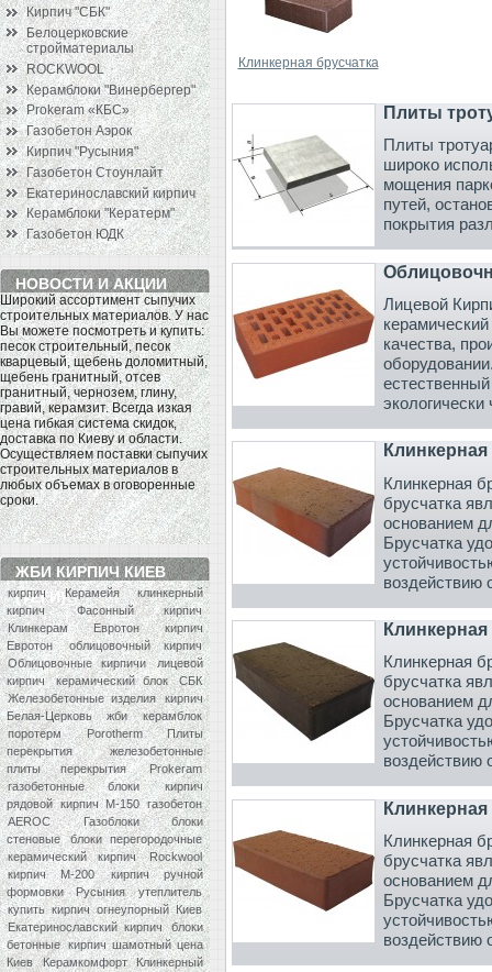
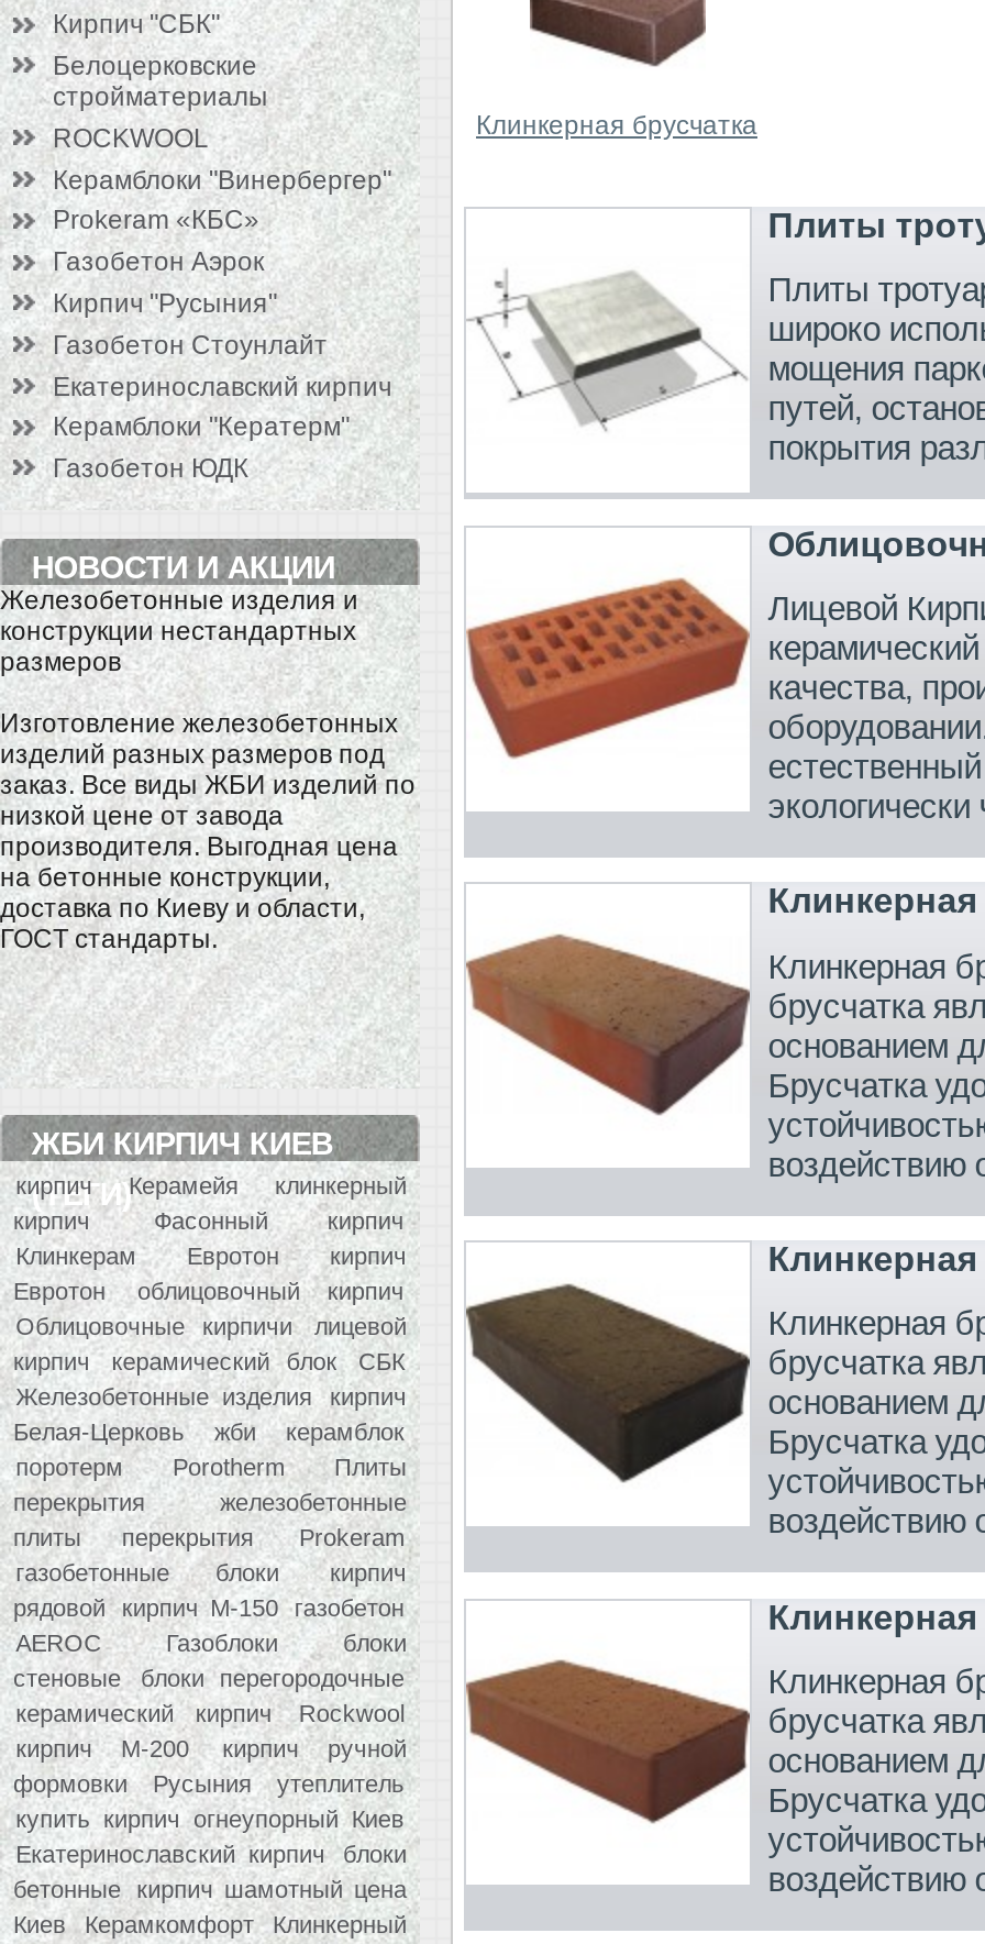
- Широкий ассортимент сыпучих
- строительных материалов. У нас
- Вы можете посмотреть и купить:
- песок строительный, песок
- кварцевый, щебень доломитный,
- щебень гранитный, отсев
- гранитный, чернозем, глину,
- гравий, керамзит. Всегда изкая
- цена гибкая система скидок,
- доставка по Киеву и области.
- Осуществляем поставки сыпучих
- строительных материалов в
- любых объемах в оговоренные
- сроки.
+ Железобетонные изделия и
+ конструкции нестандартных
+ размеров
+ Изготовление железобетонных
+ изделий разных размеров под
+ заказ. Все виды ЖБИ изделий по
+ низкой цене от завода
+ производителя. Выгодная цена
+ на бетонные конструкции,
+ доставка по Киеву и области,
+ ГОСТ стандарты.
